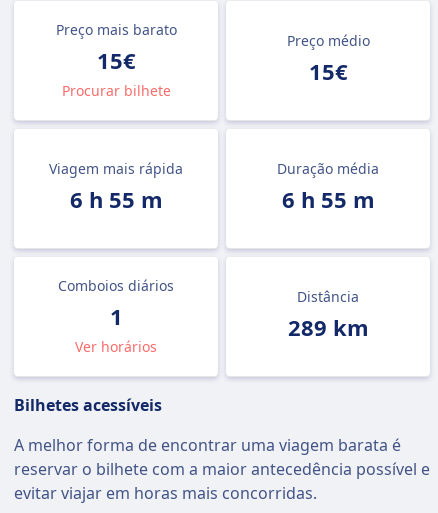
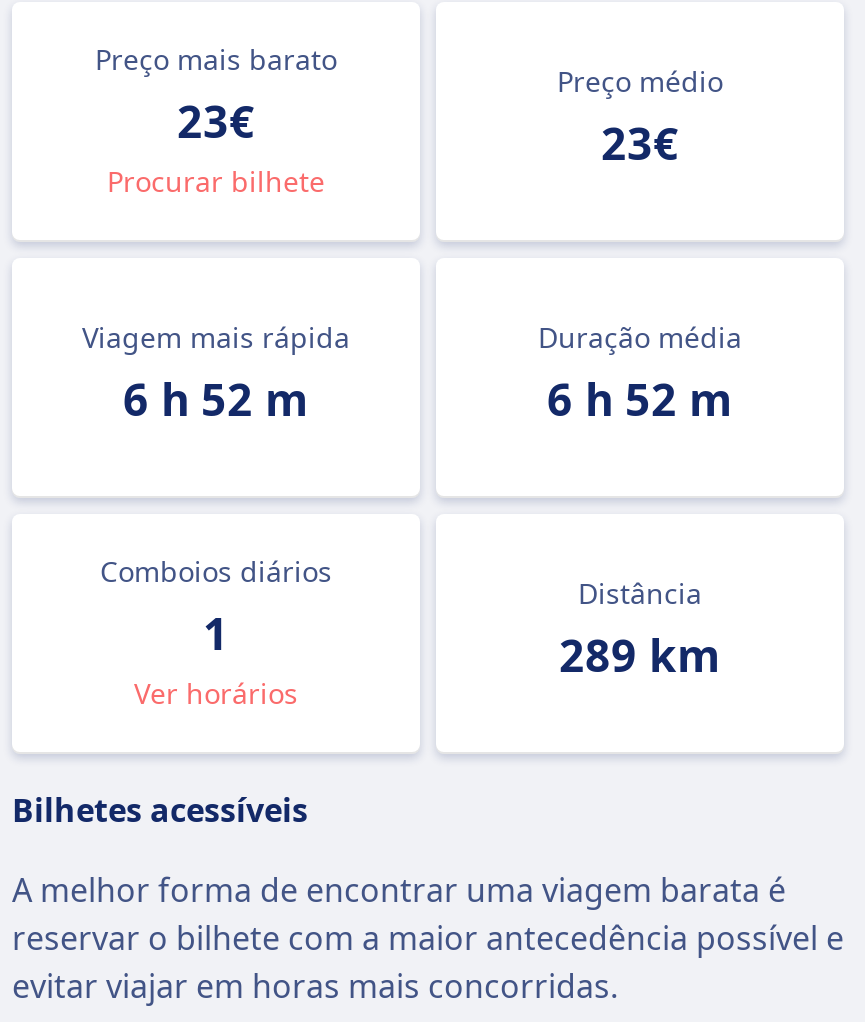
- 15€
+ 23€

- 15€
+ 23€

- 6 h 55 m
+ 6 h 52 m

- 6 h 55 m
+ 6 h 52 m
